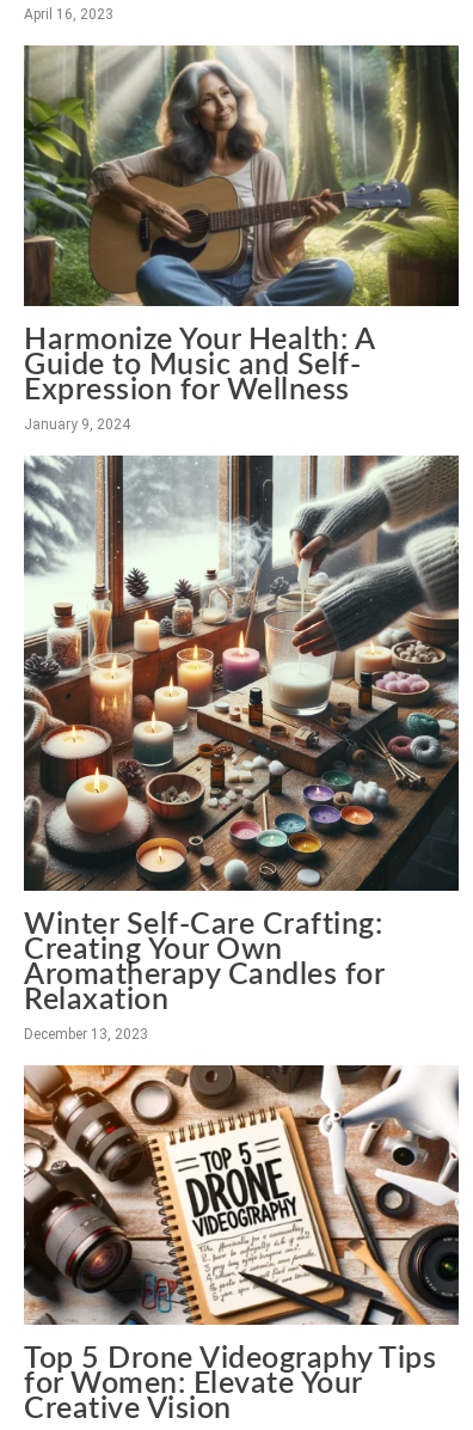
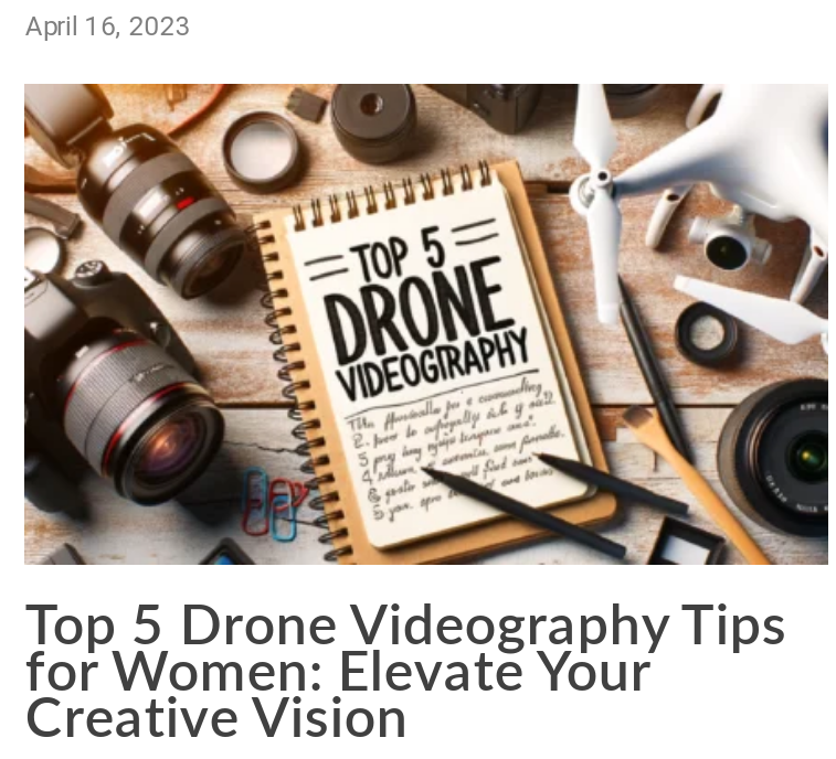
- [image]
- Harmonize Your Health: A
- Guide to Music and Self-
- Expression for Wellness
- January 9, 2024

- [image]
- Winter Self-Care Crafting:
- Creating Your Own
- Aromatherapy Candles for
- Relaxation
- December 13, 2023
